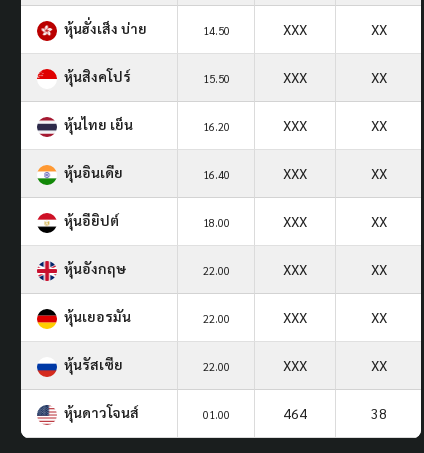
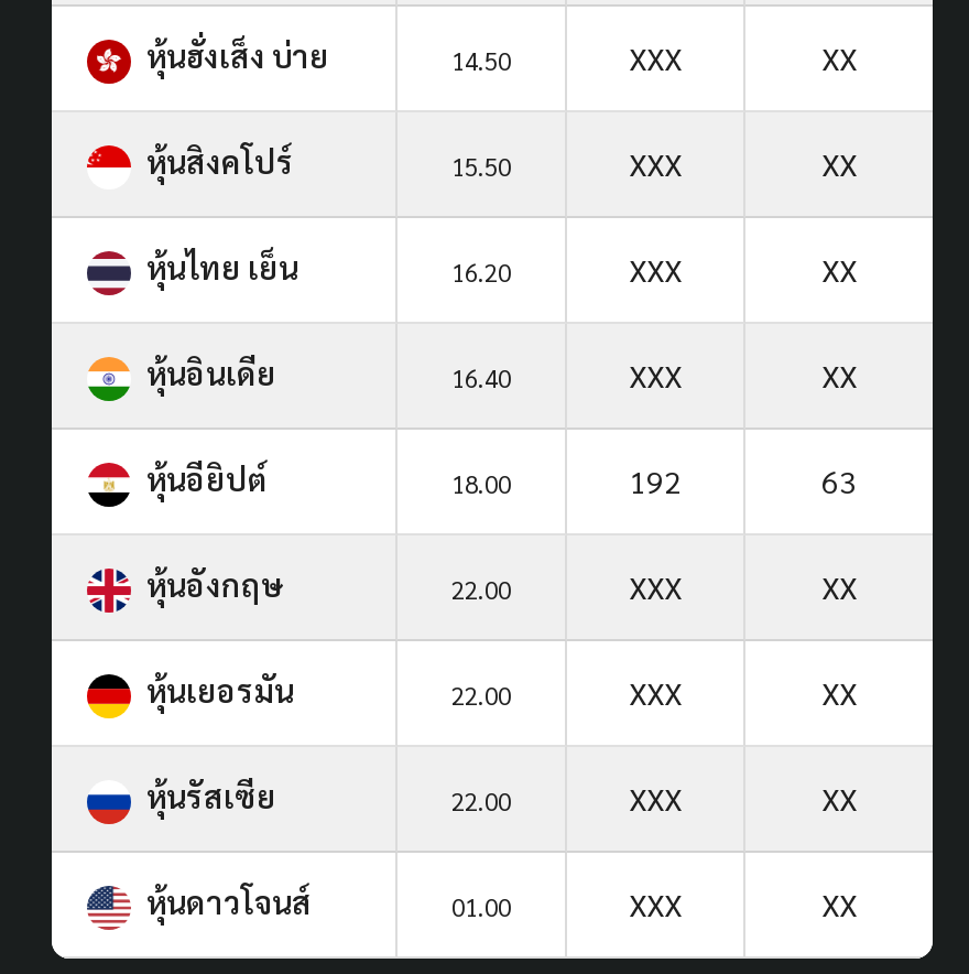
- XXX
- XX
+ 192
+ 63

- 464
- 38
+ XXX
+ XX
